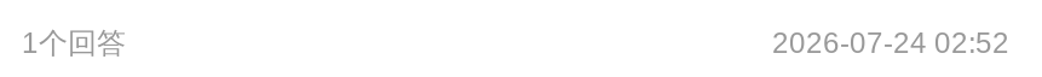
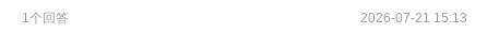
- 2026-07-24 02:52
+ 2026-07-21 15:13
